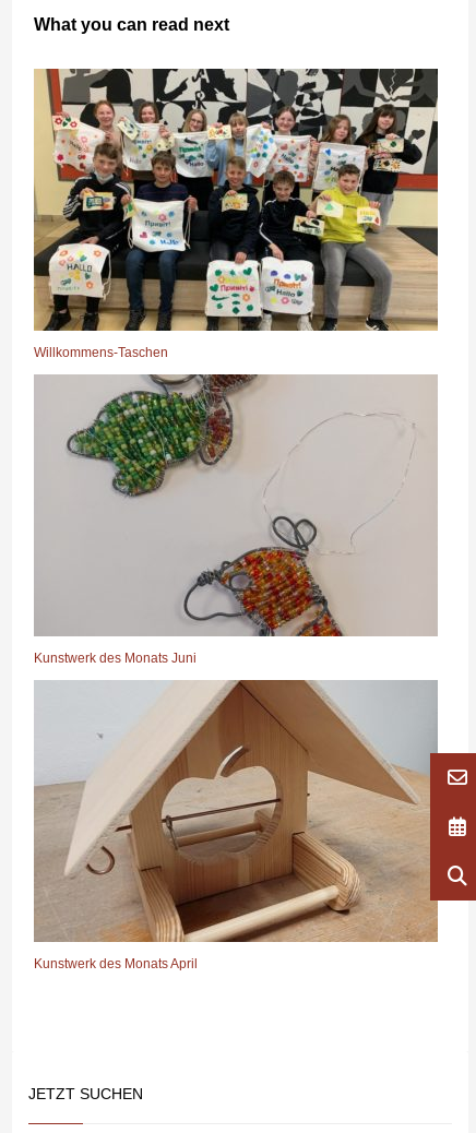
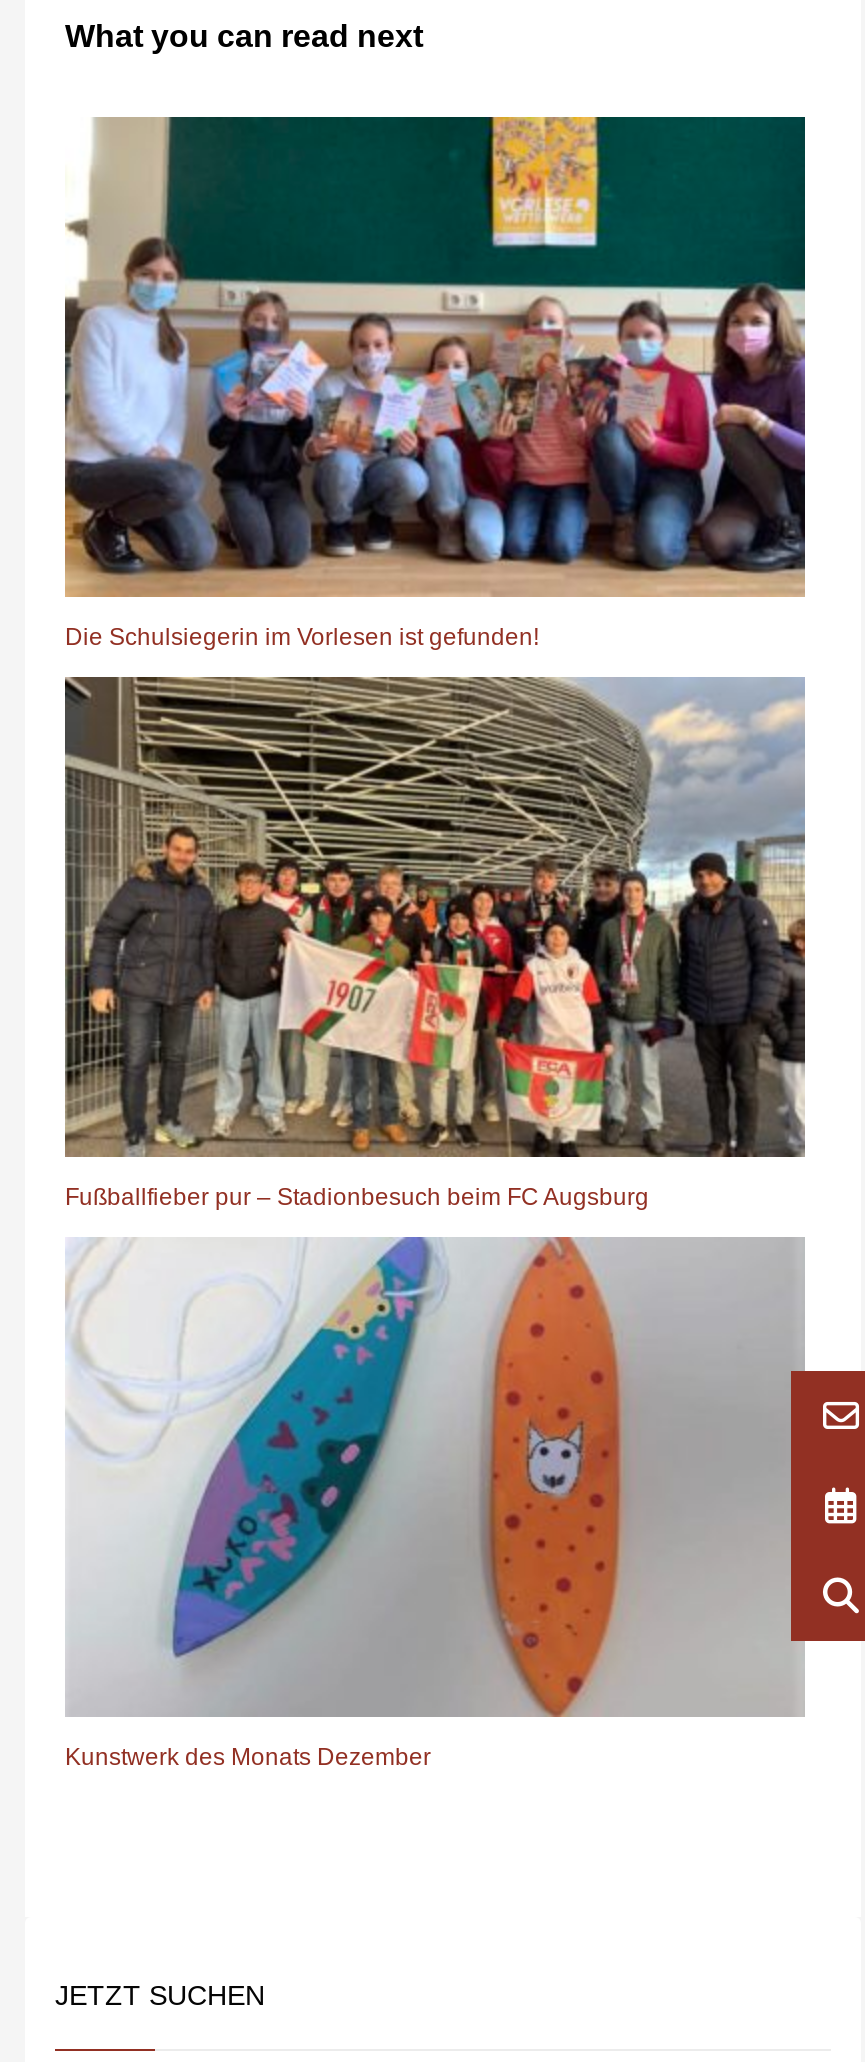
- [image]
- Willkommens-Taschen
+ [image]
+ Die Schulsiegerin im Vorlesen ist gefunden!

- [image]
- Kunstwerk des Monats Juni
+ [image]
+ Fußballfieber pur – Stadionbesuch beim FC Augsburg

- [image]
- Kunstwerk des Monats April
+ [image]
+ Kunstwerk des Monats Dezember
